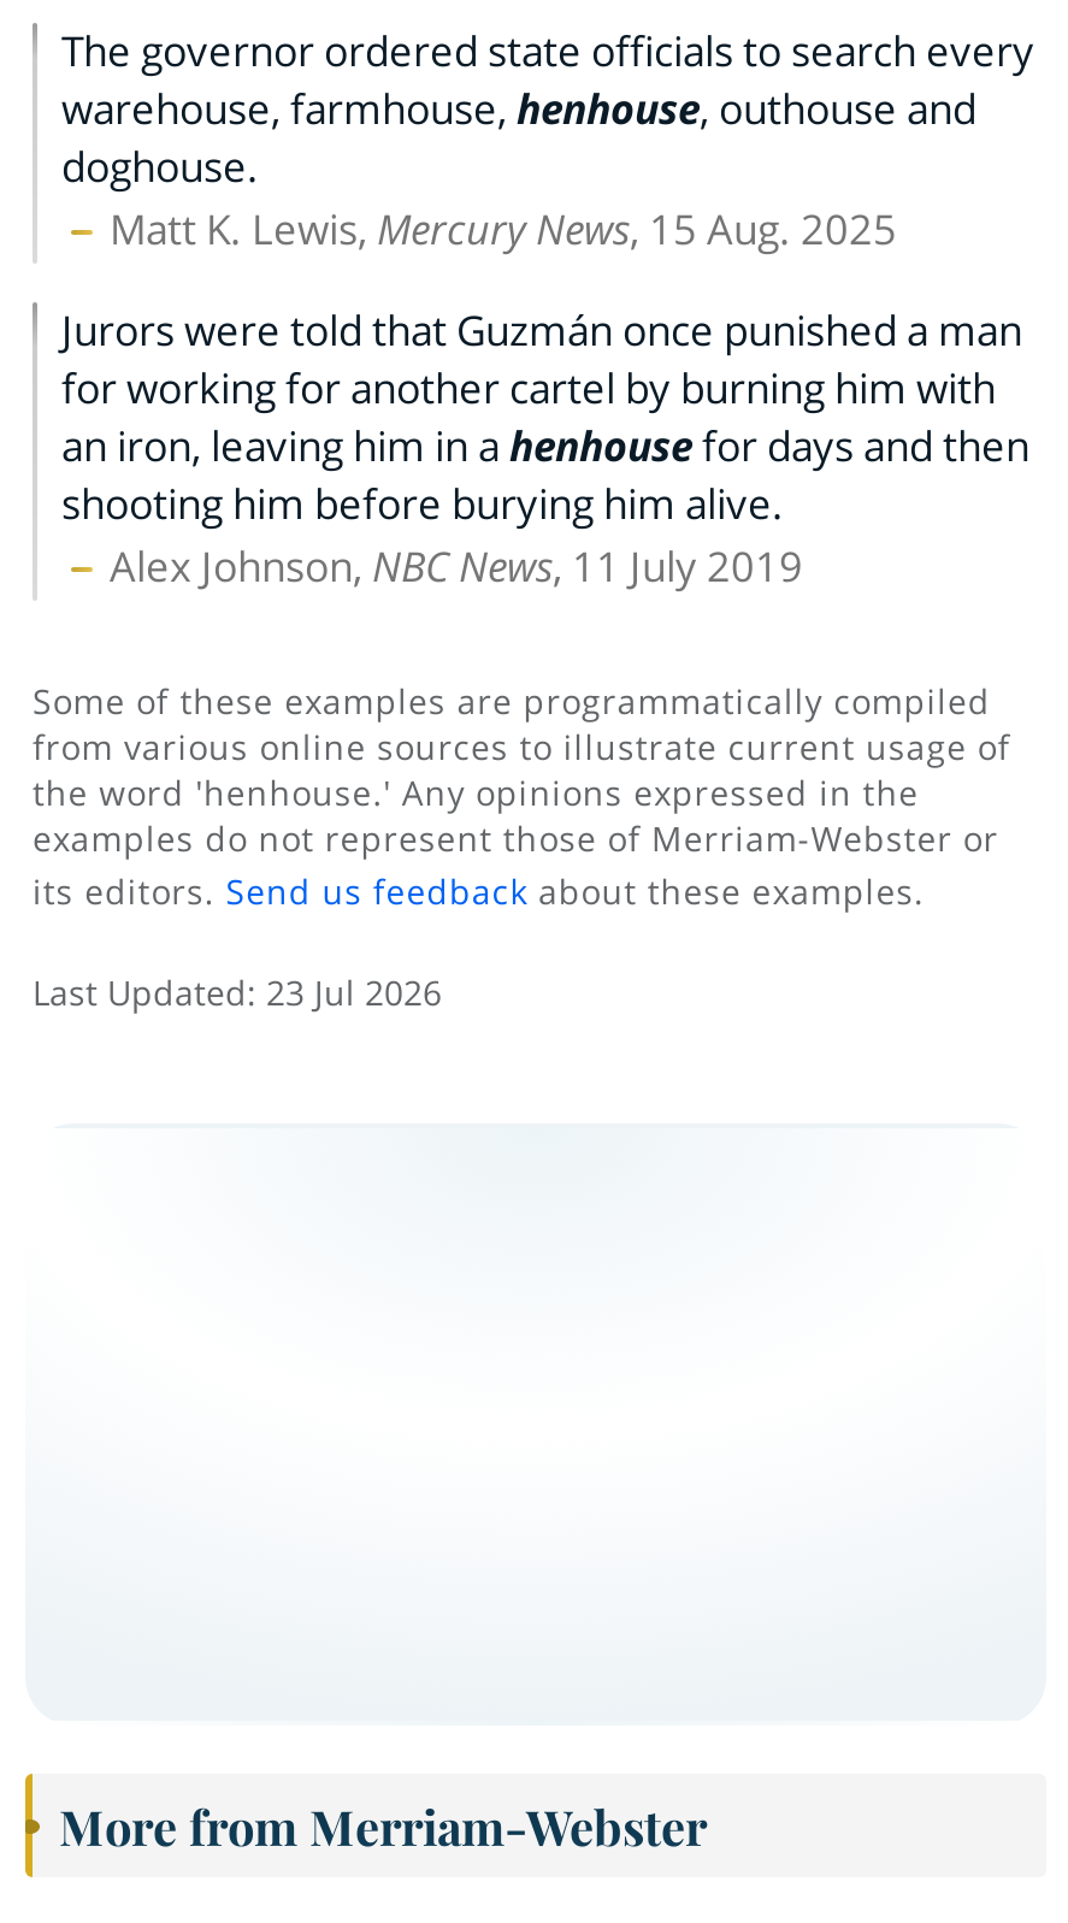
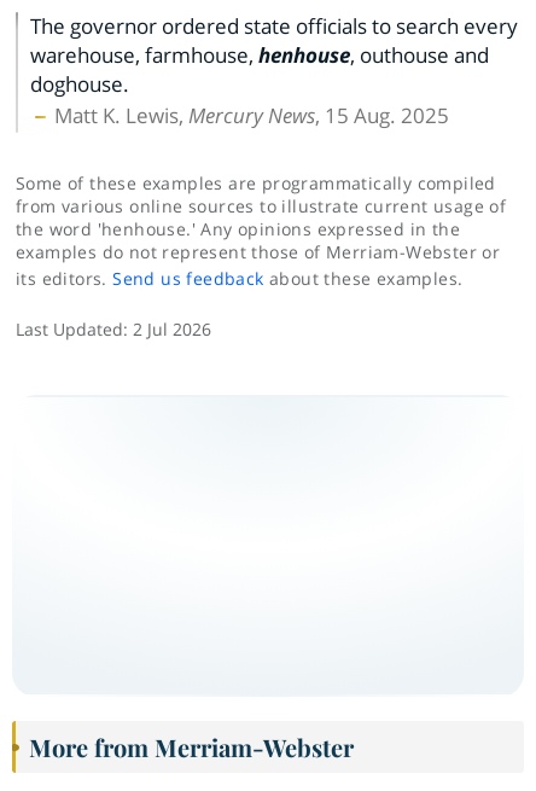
- Jurors were told that Guzmán once punished a man
- for working for another cartel by burning him with
- an iron, leaving him in a henhouse for days and then
- shooting him before burying him alive.
- Alex Johnson, NBC News, 11 July 2019

- Last Updated: 23 Jul 2026
+ Last Updated: 2 Jul 2026
